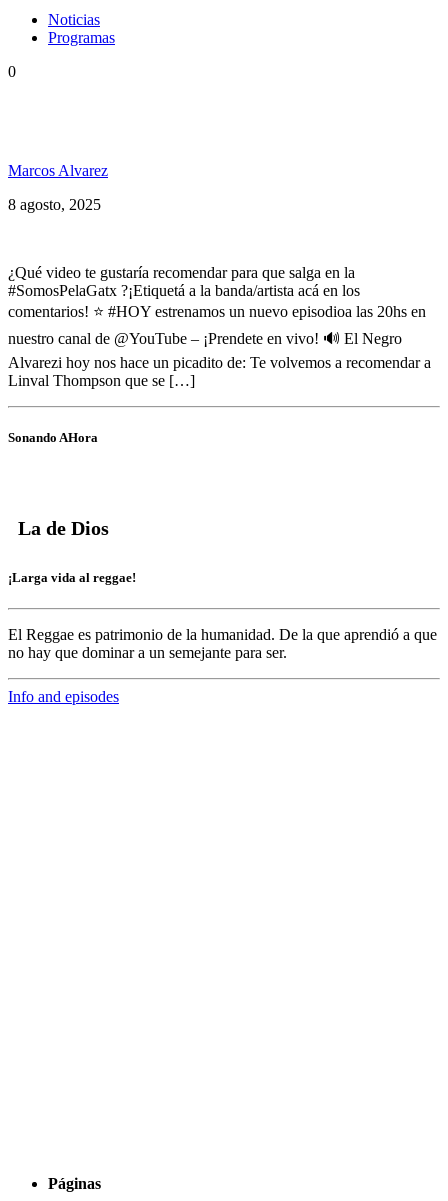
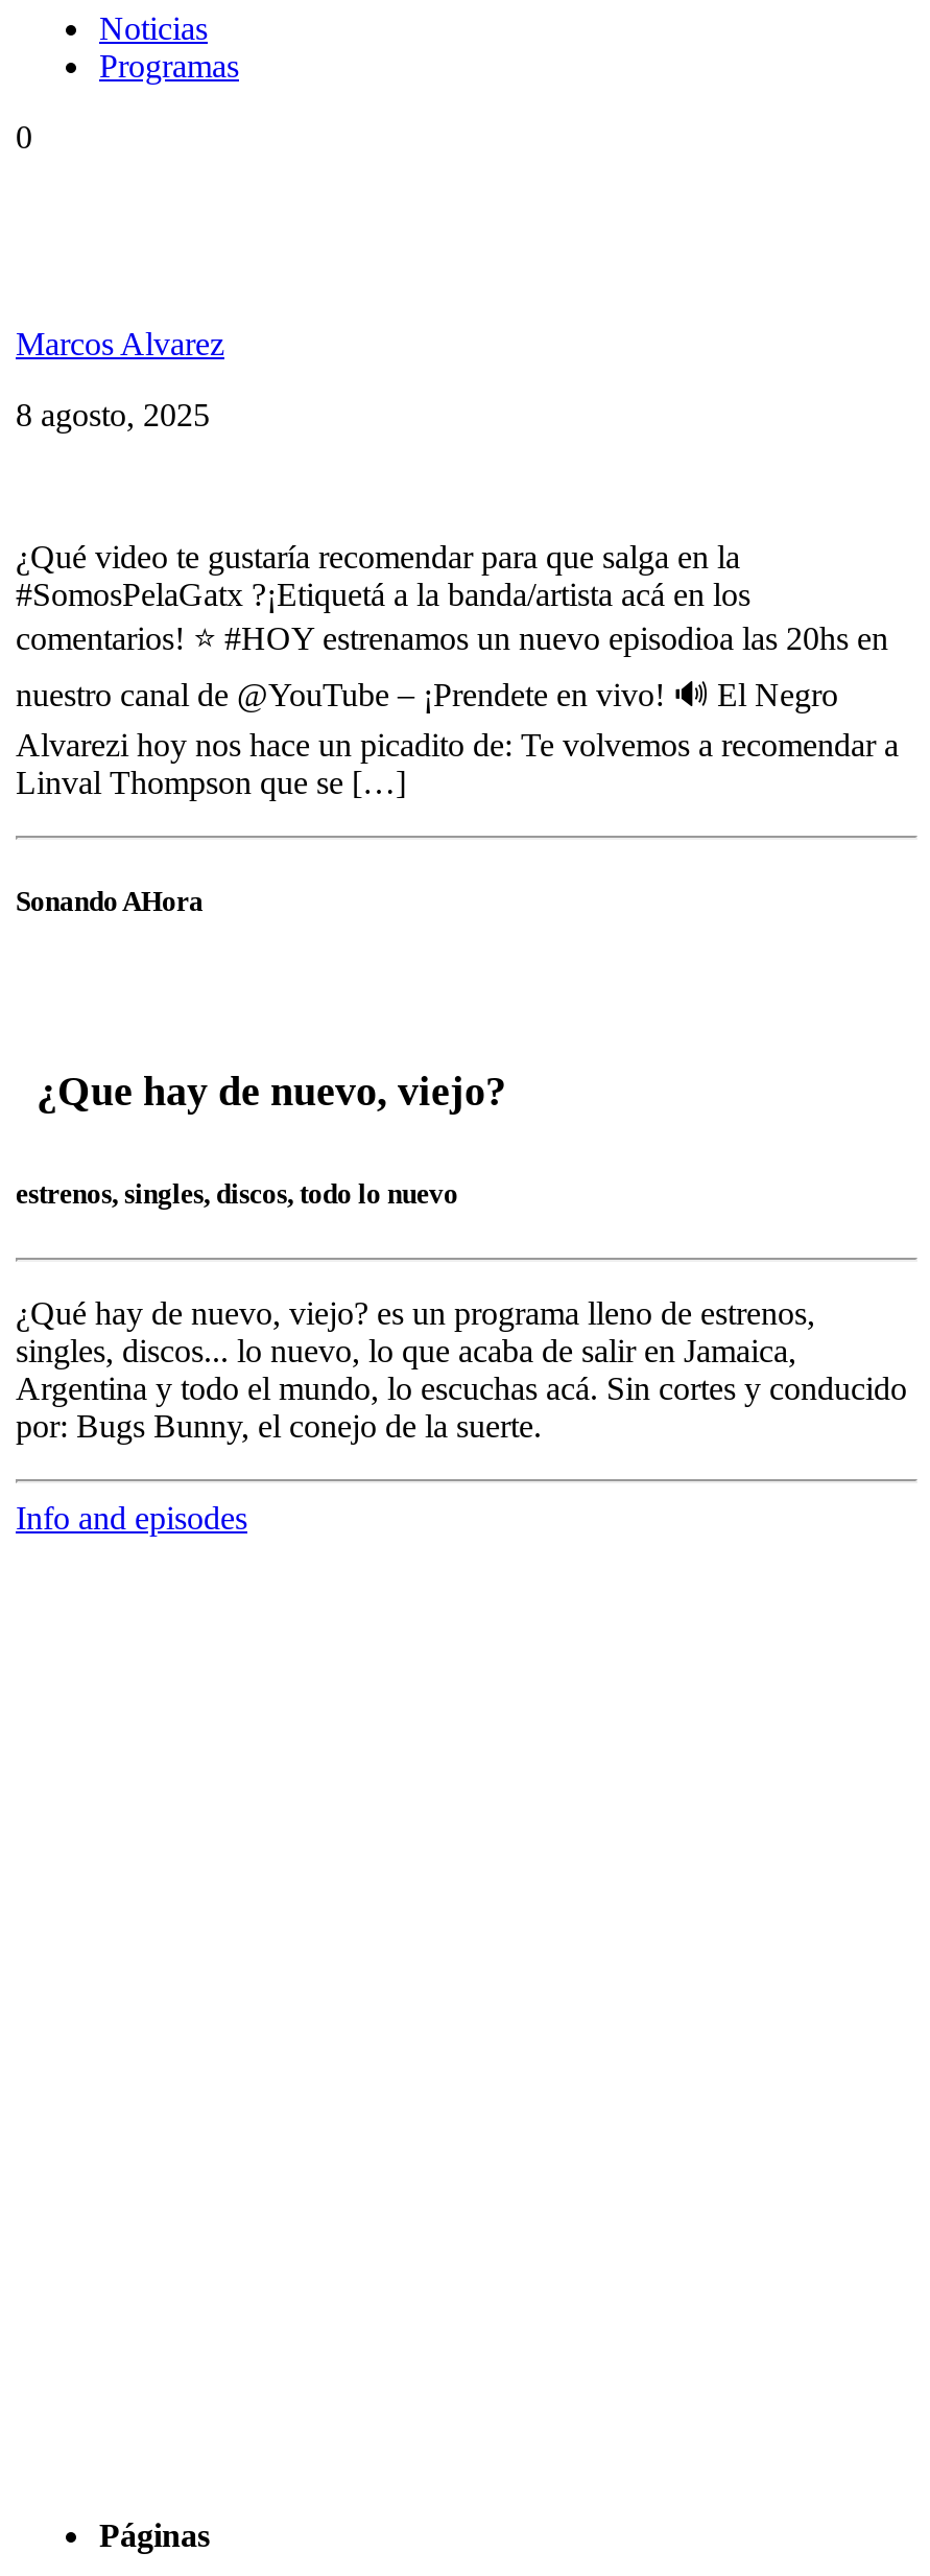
- La de Dios
+ ¿Que hay de nuevo, viejo?

- ¡Larga vida al reggae!
+ estrenos, singles, discos, todo lo nuevo

- El Reggae es patrimonio de la humanidad. De la que aprendió a que
- no hay que dominar a un semejante para ser.
+ ¿Qué hay de nuevo, viejo? es un programa lleno de estrenos,
+ singles, discos... lo nuevo, lo que acaba de salir en Jamaica,
+ Argentina y todo el mundo, lo escuchas acá. Sin cortes y conducido
+ por: Bugs Bunny, el conejo de la suerte.
